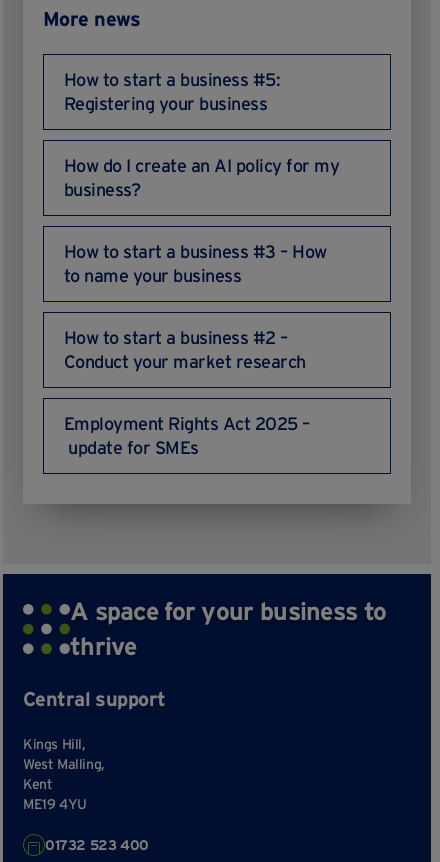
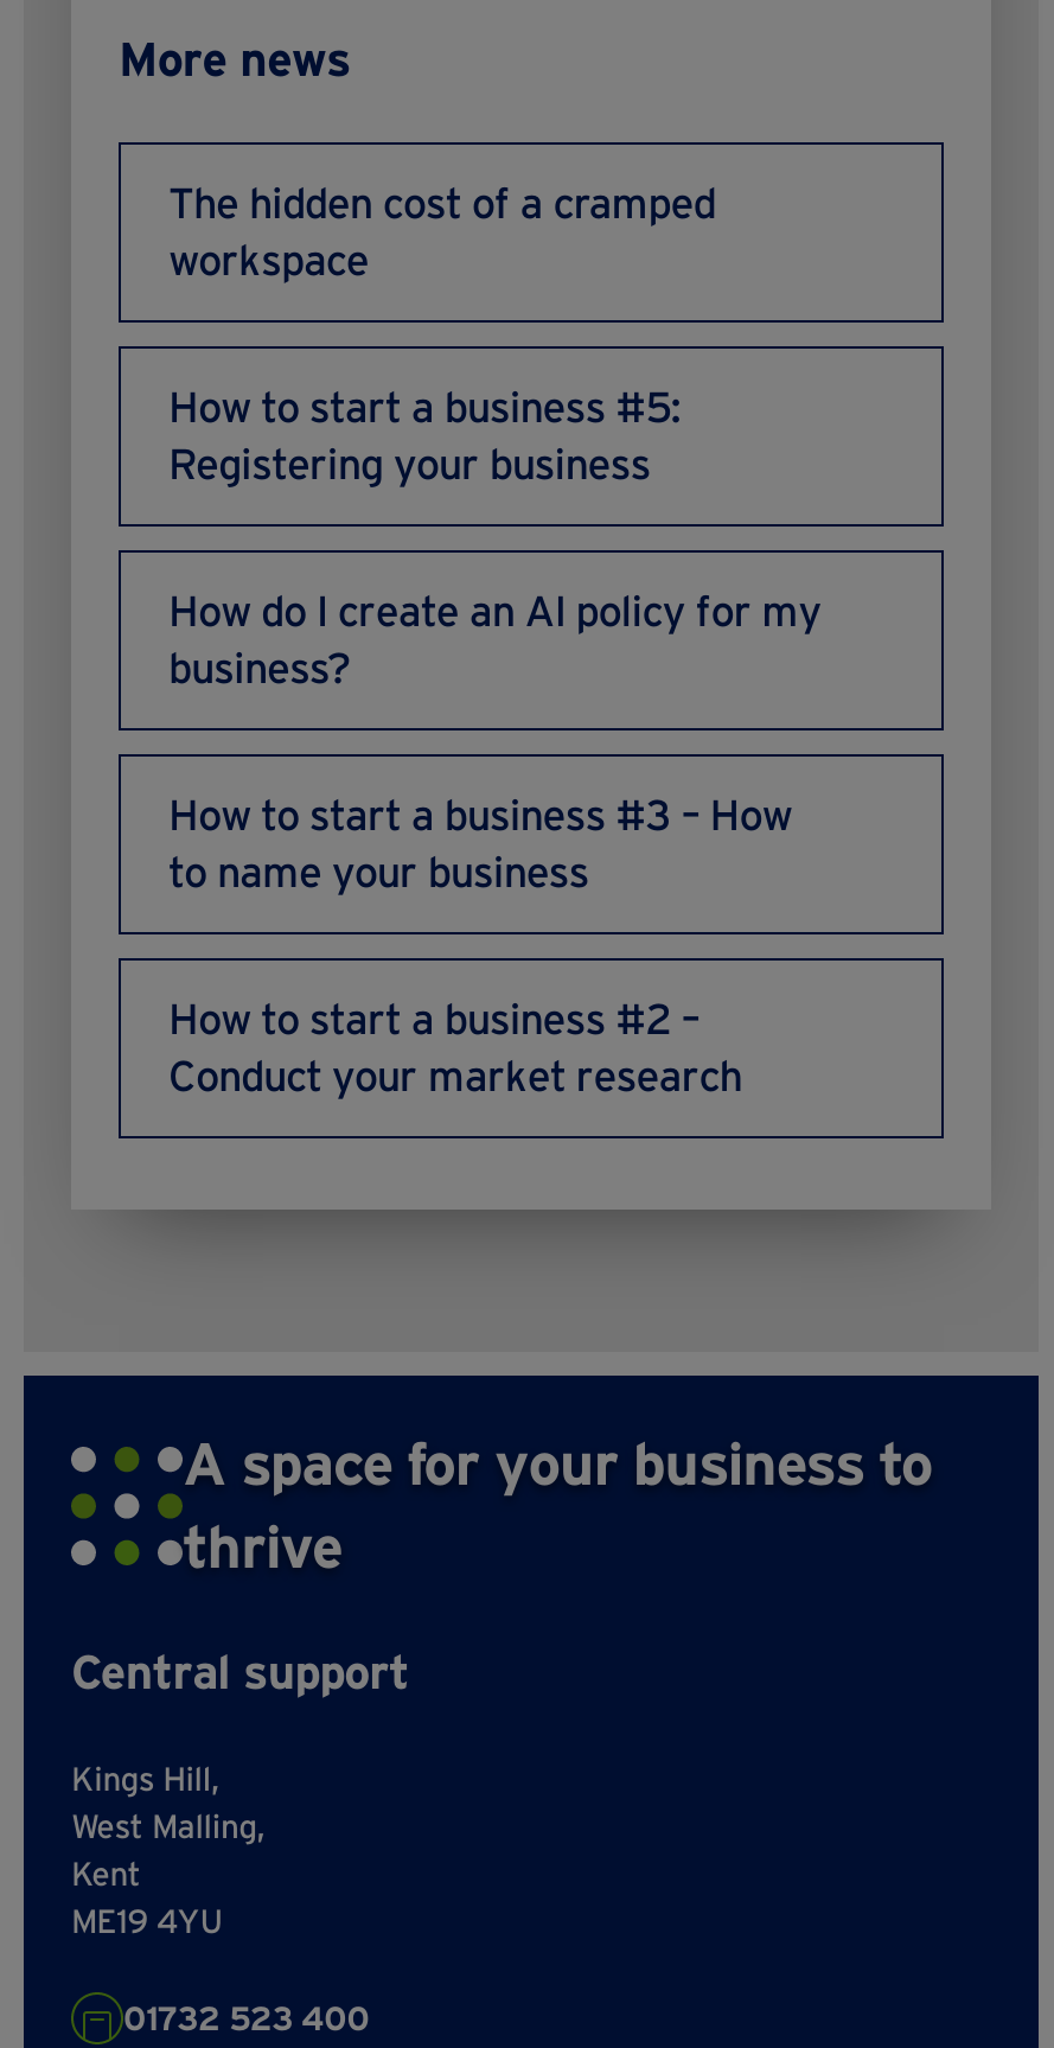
+ The hidden cost of a cramped
+ workspace

moved down: How to start a business #5: | Registering your business | How do I create an AI policy for my | business? | How to start a business #3 – How | to name your business | How to start a business #2 – | Conduct your market research

- Employment Rights Act 2025 –
- update for SMEs
